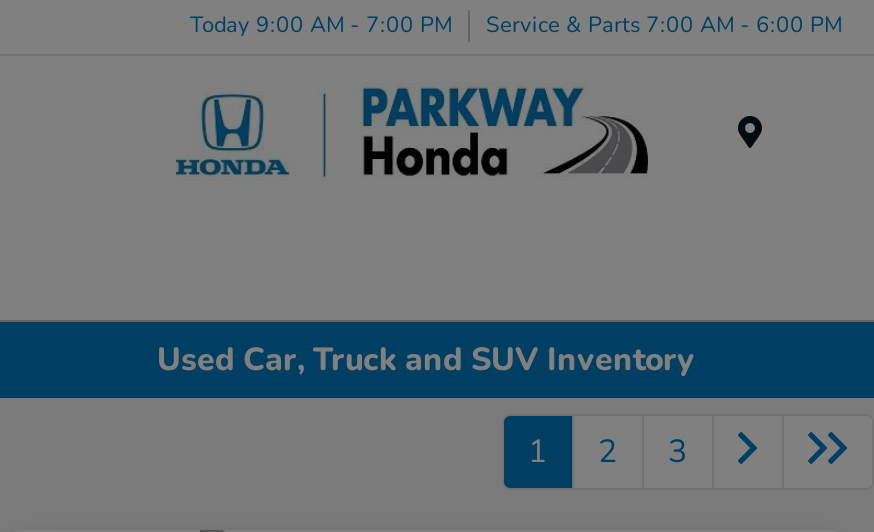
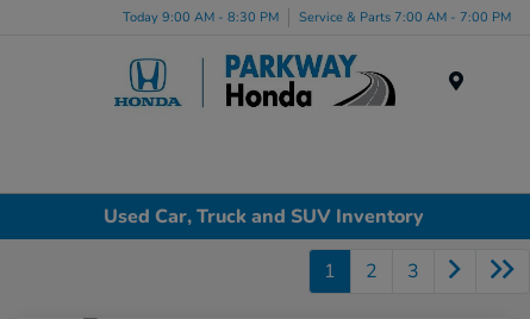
- Today 9:00 AM - 7:00 PM
+ Today 9:00 AM - 8:30 PM

- Service & Parts 7:00 AM - 6:00 PM
+ Service & Parts 7:00 AM - 7:00 PM
